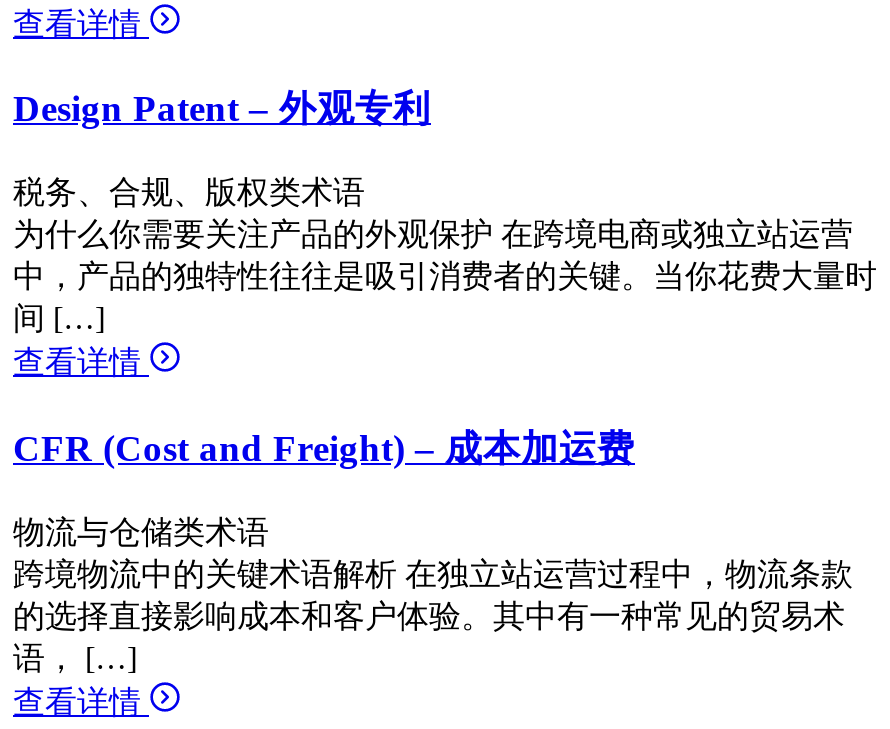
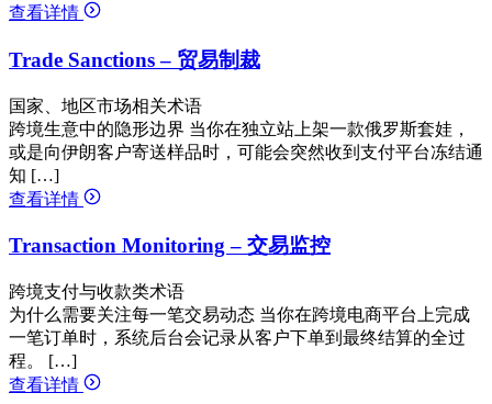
- Design Patent – 外观专利
+ Trade Sanctions – 贸易制裁

- 税务、合规、版权类术语
- 为什么你需要关注产品的外观保护 在跨境电商或独立站运营
- 中，产品的独特性往往是吸引消费者的关键。当你花费大量时
- 间 […]
+ 国家、地区市场相关术语
+ 跨境生意中的隐形边界 当你在独立站上架一款俄罗斯套娃，
+ 或是向伊朗客户寄送样品时，可能会突然收到支付平台冻结通
+ 知 […]

- CFR (Cost and Freight) – 成本加运费
+ Transaction Monitoring – 交易监控

- 物流与仓储类术语
- 跨境物流中的关键术语解析 在独立站运营过程中，物流条款
- 的选择直接影响成本和客户体验。其中有一种常见的贸易术
- 语， […]
+ 跨境支付与收款类术语
+ 为什么需要关注每一笔交易动态 当你在跨境电商平台上完成
+ 一笔订单时，系统后台会记录从客户下单到最终结算的全过
+ 程。 […]
